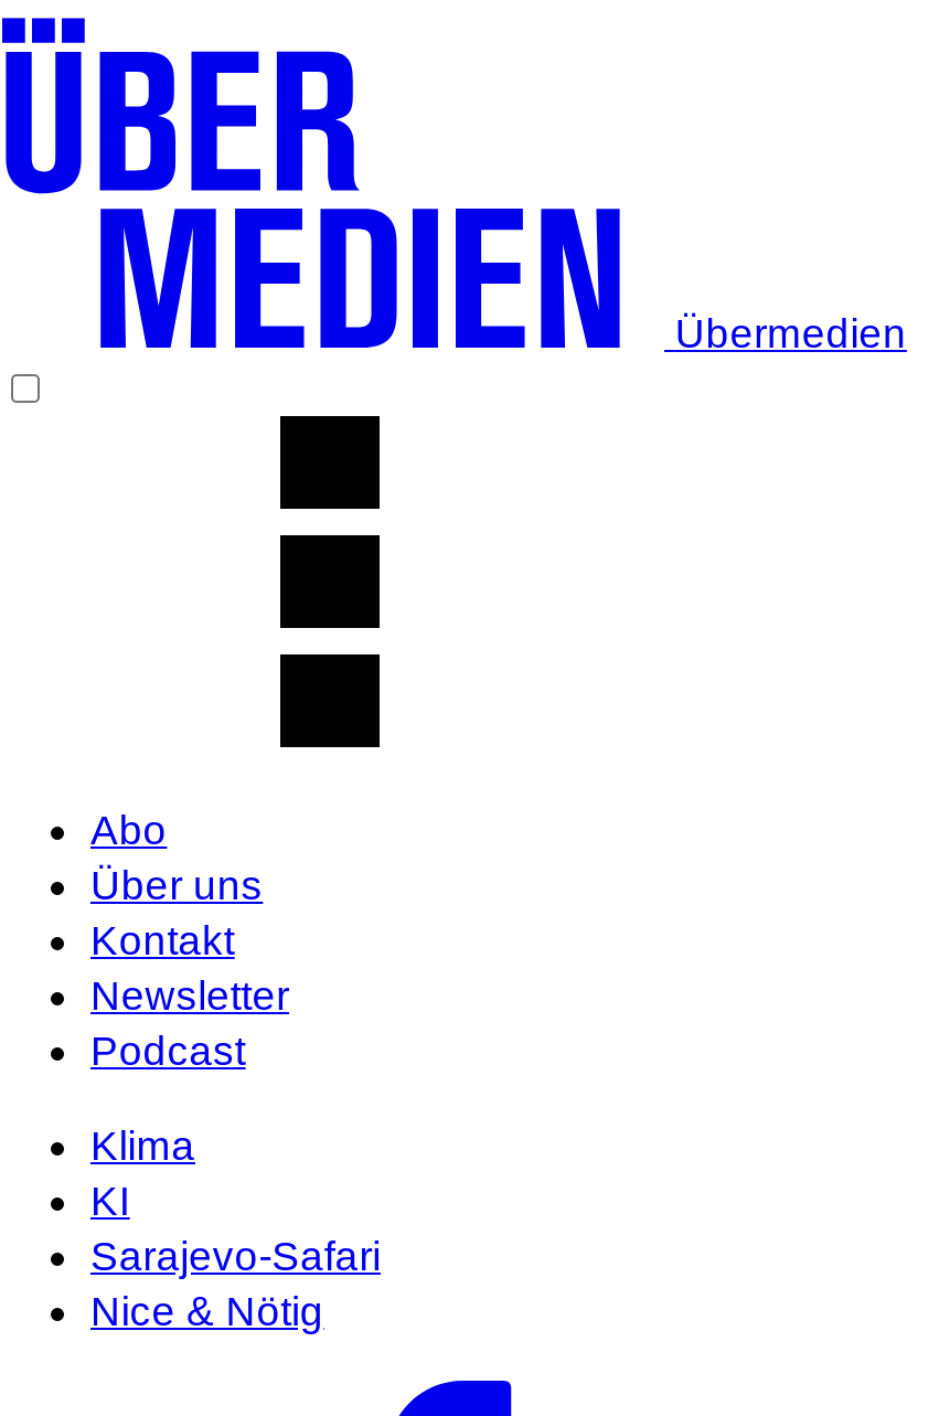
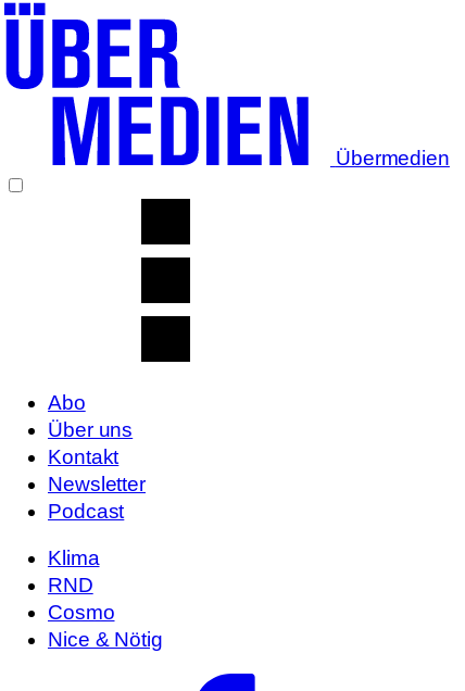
- KI
- Sarajevo-Safari
+ RND
+ Cosmo
